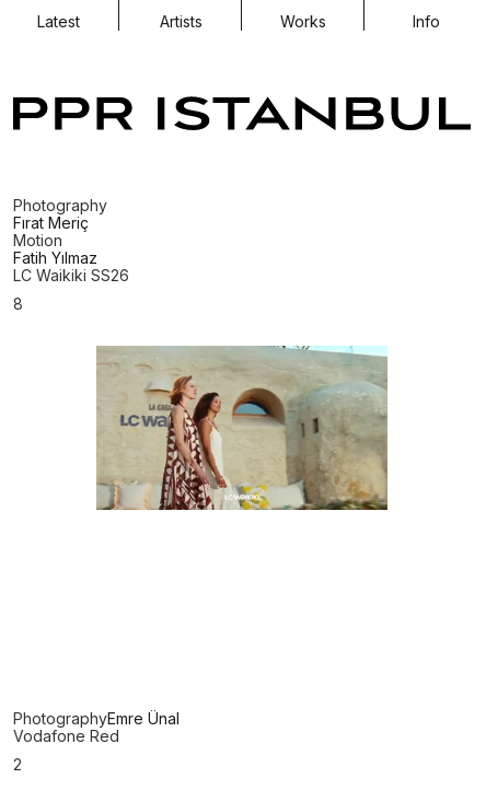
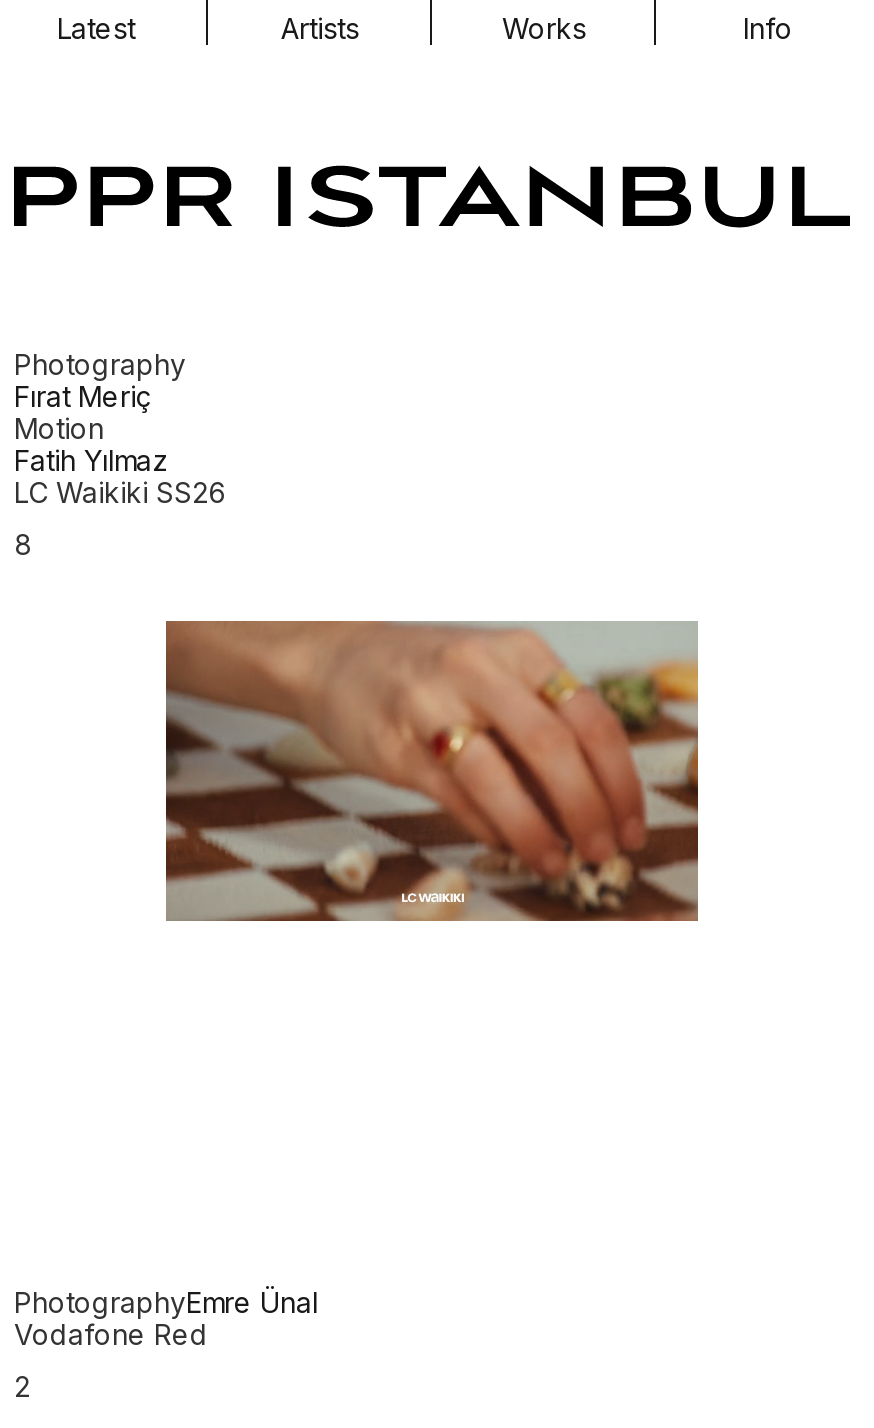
- [image]
+ [image]
